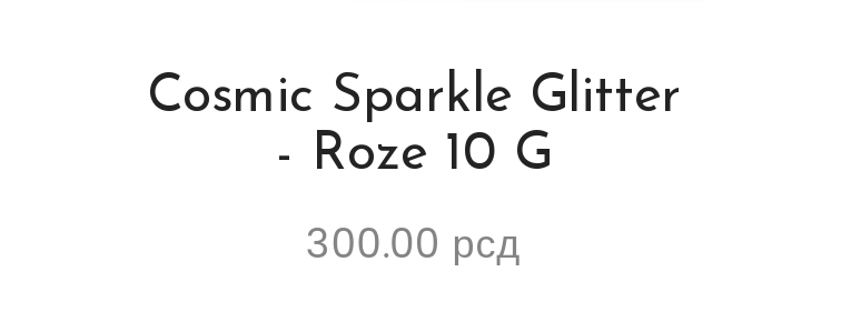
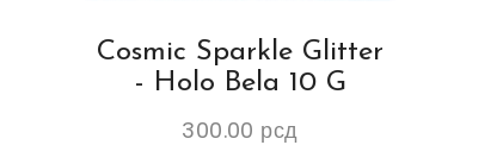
- - Roze 10 G
+ - Holo Bela 10 G
